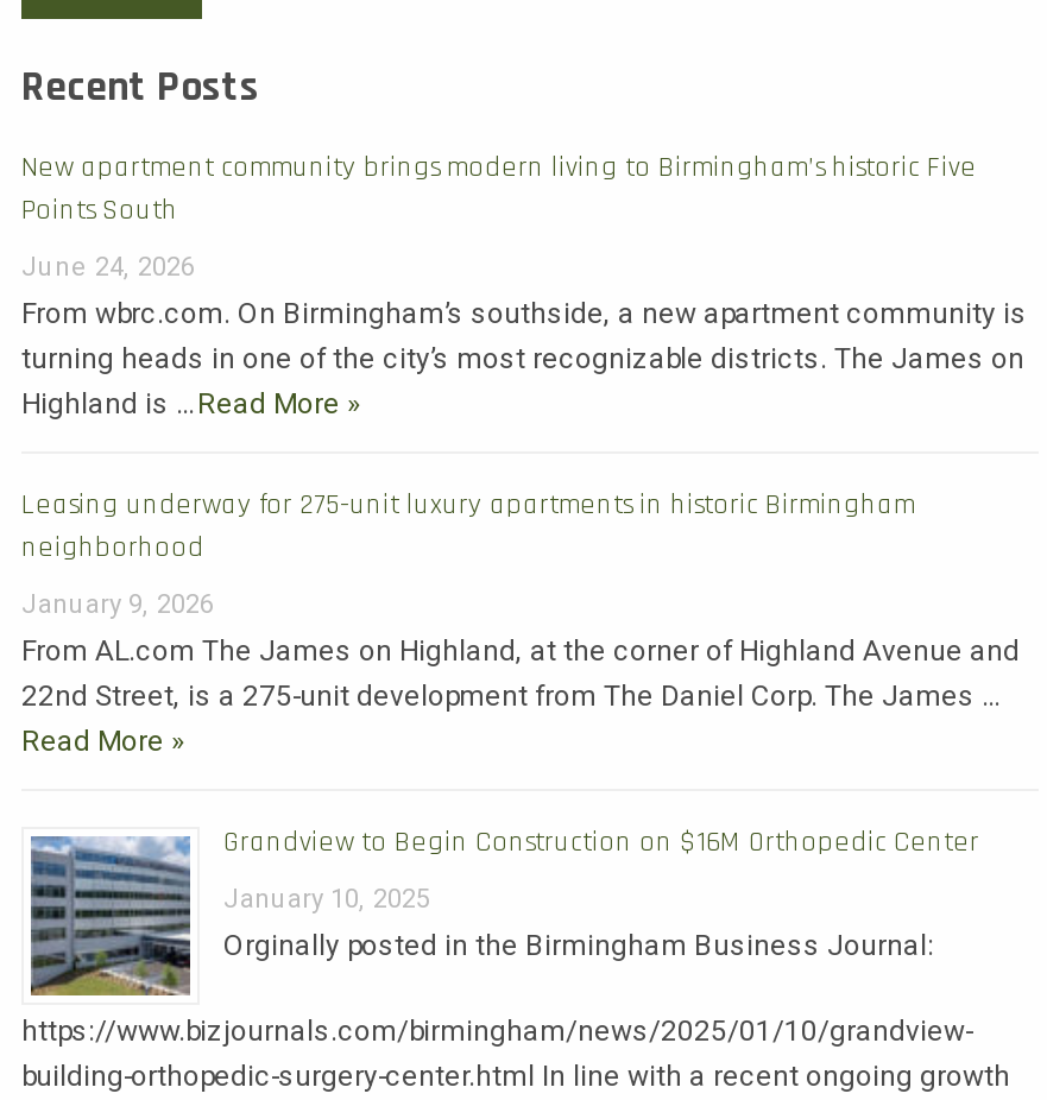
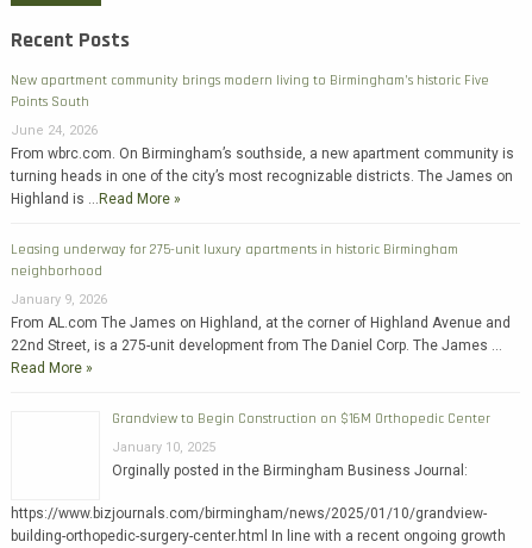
- [image]
